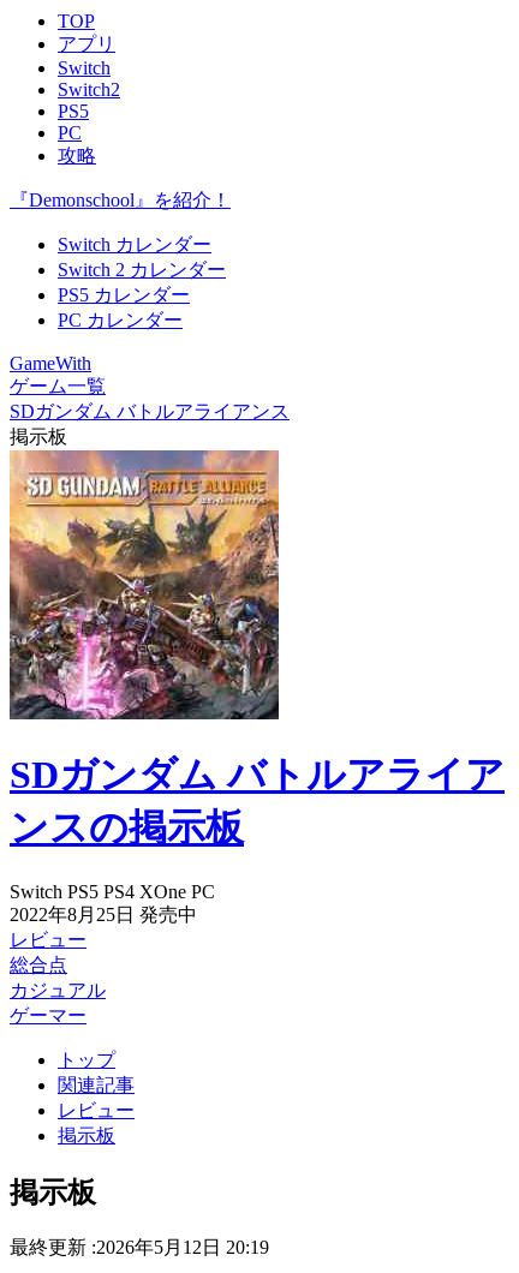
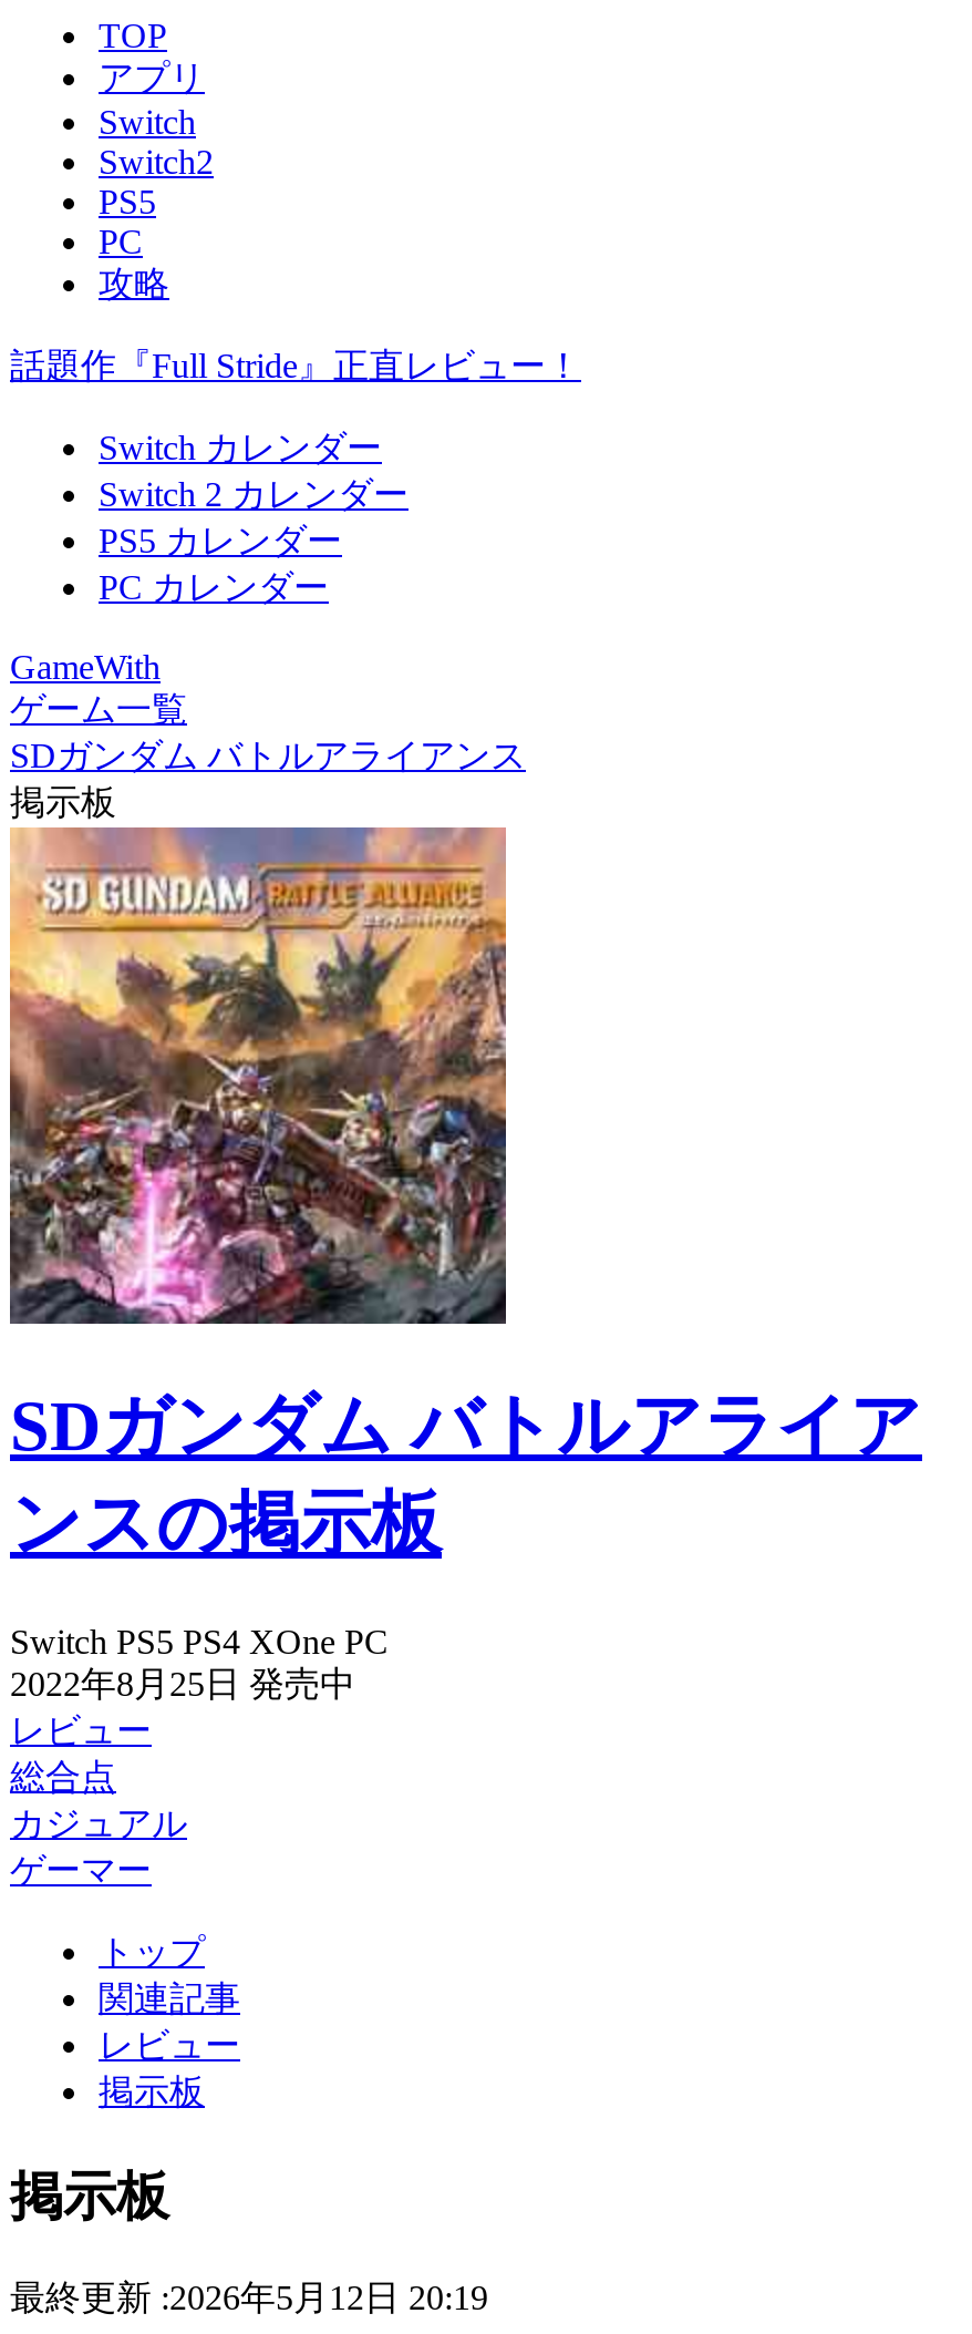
- 『Demonschool』を紹介！
+ 話題作『Full Stride』正直レビュー！
